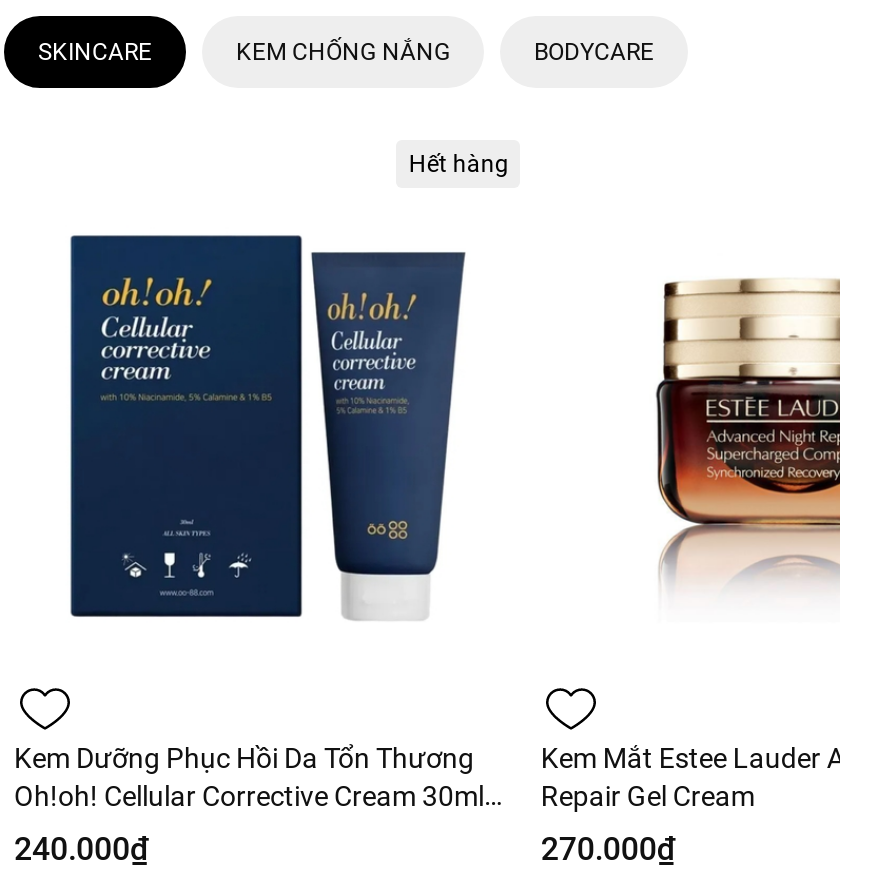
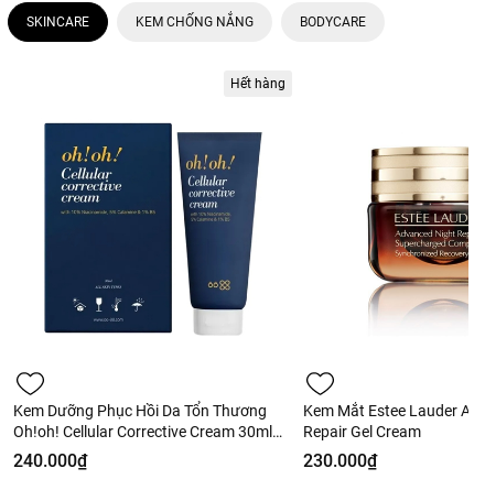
- 270.000₫
+ 230.000₫
